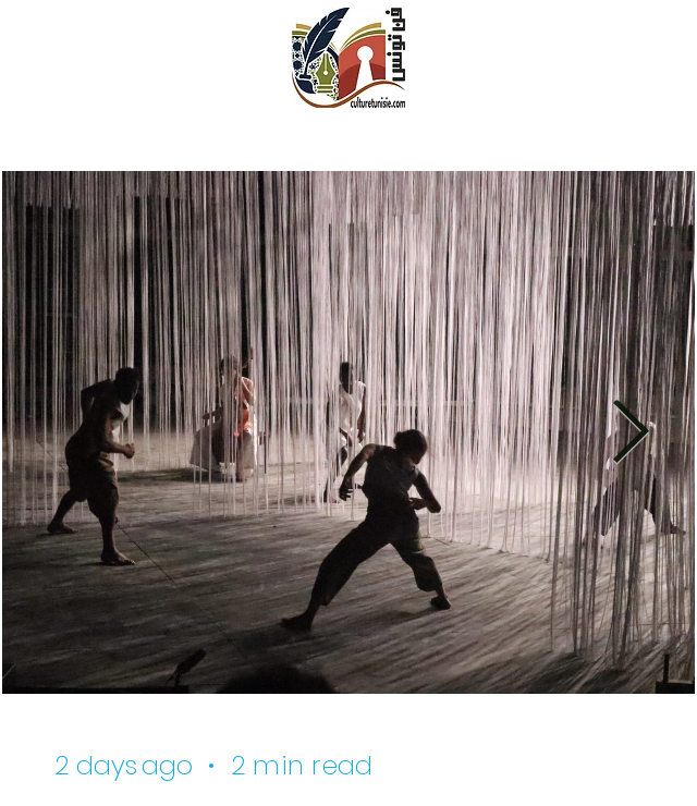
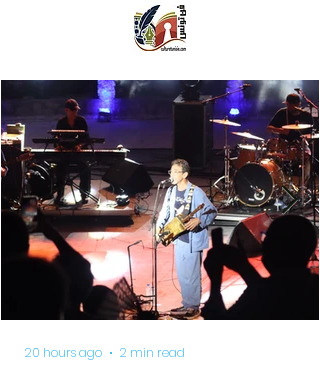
- [image]
- 2 days ago 2 min read
+ [image]
+ 20 hours ago 2 min read
